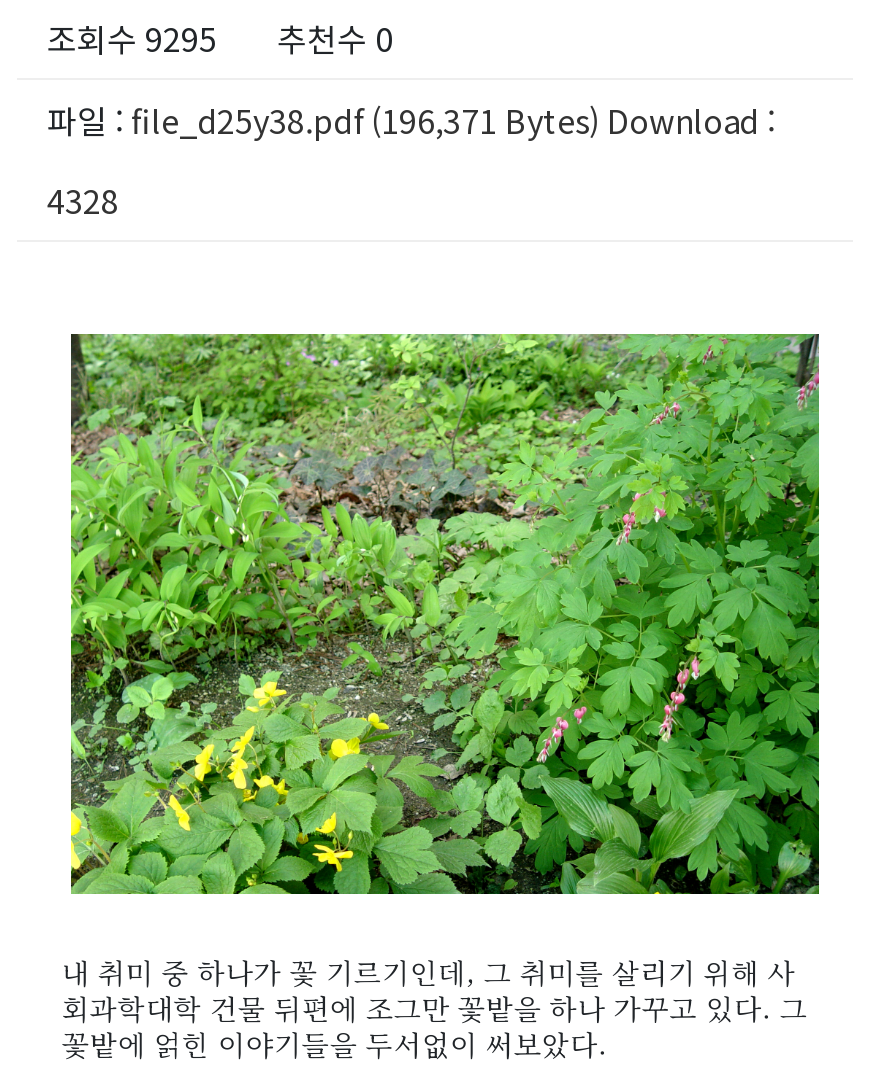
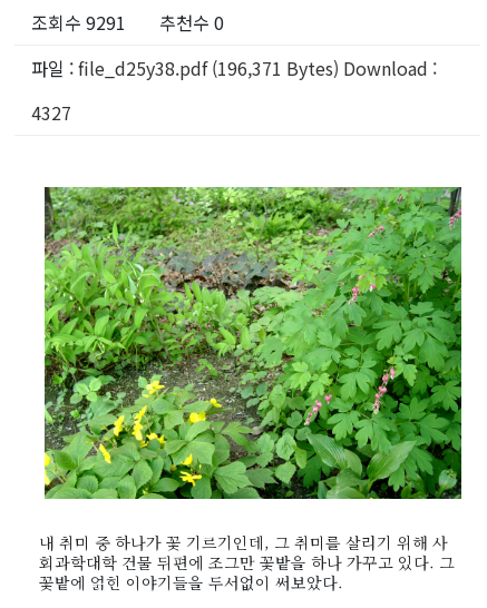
- 조회수 9295 추천수 0
+ 조회수 9291 추천수 0

- 4328
+ 4327
